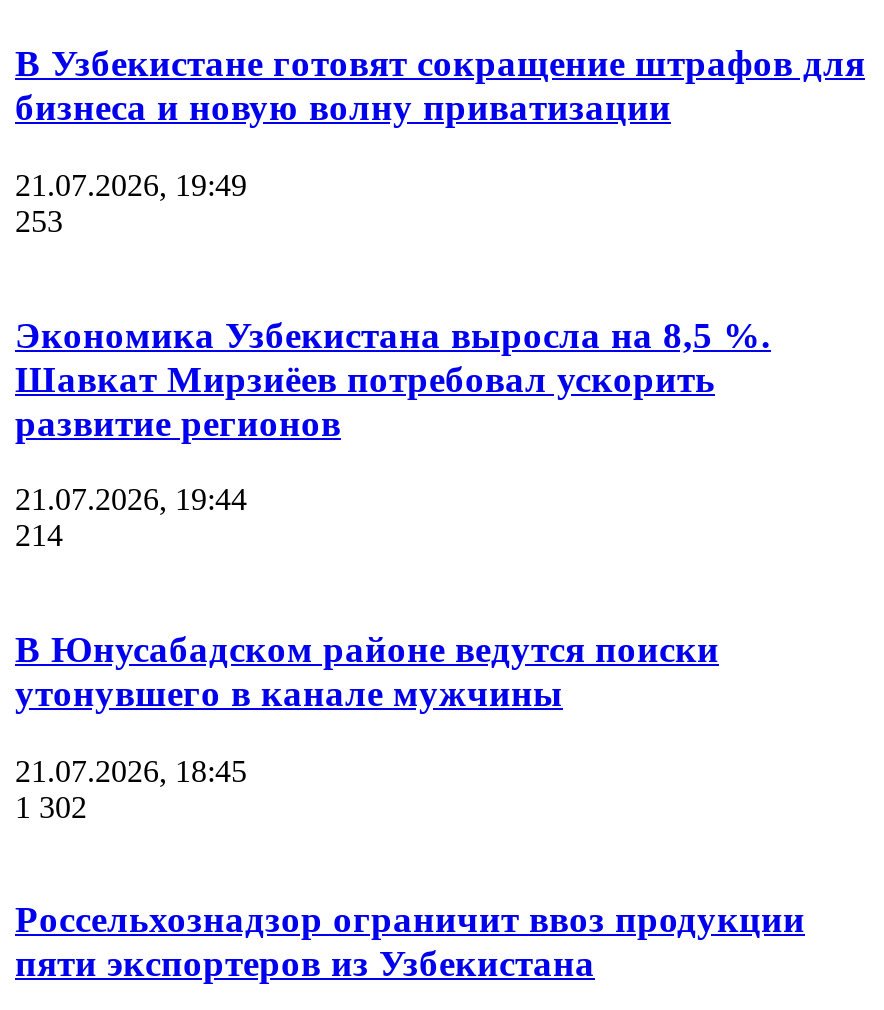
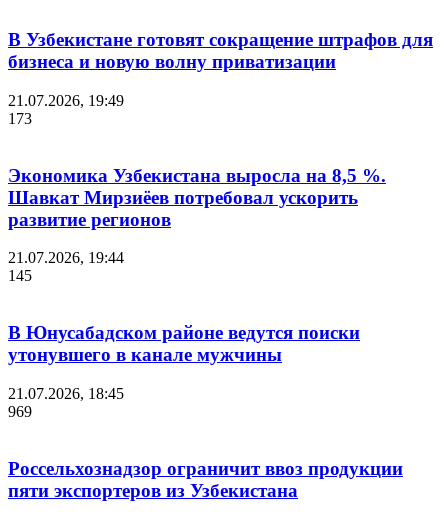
- 253
+ 173

- 214
+ 145

- 1 302
+ 969
